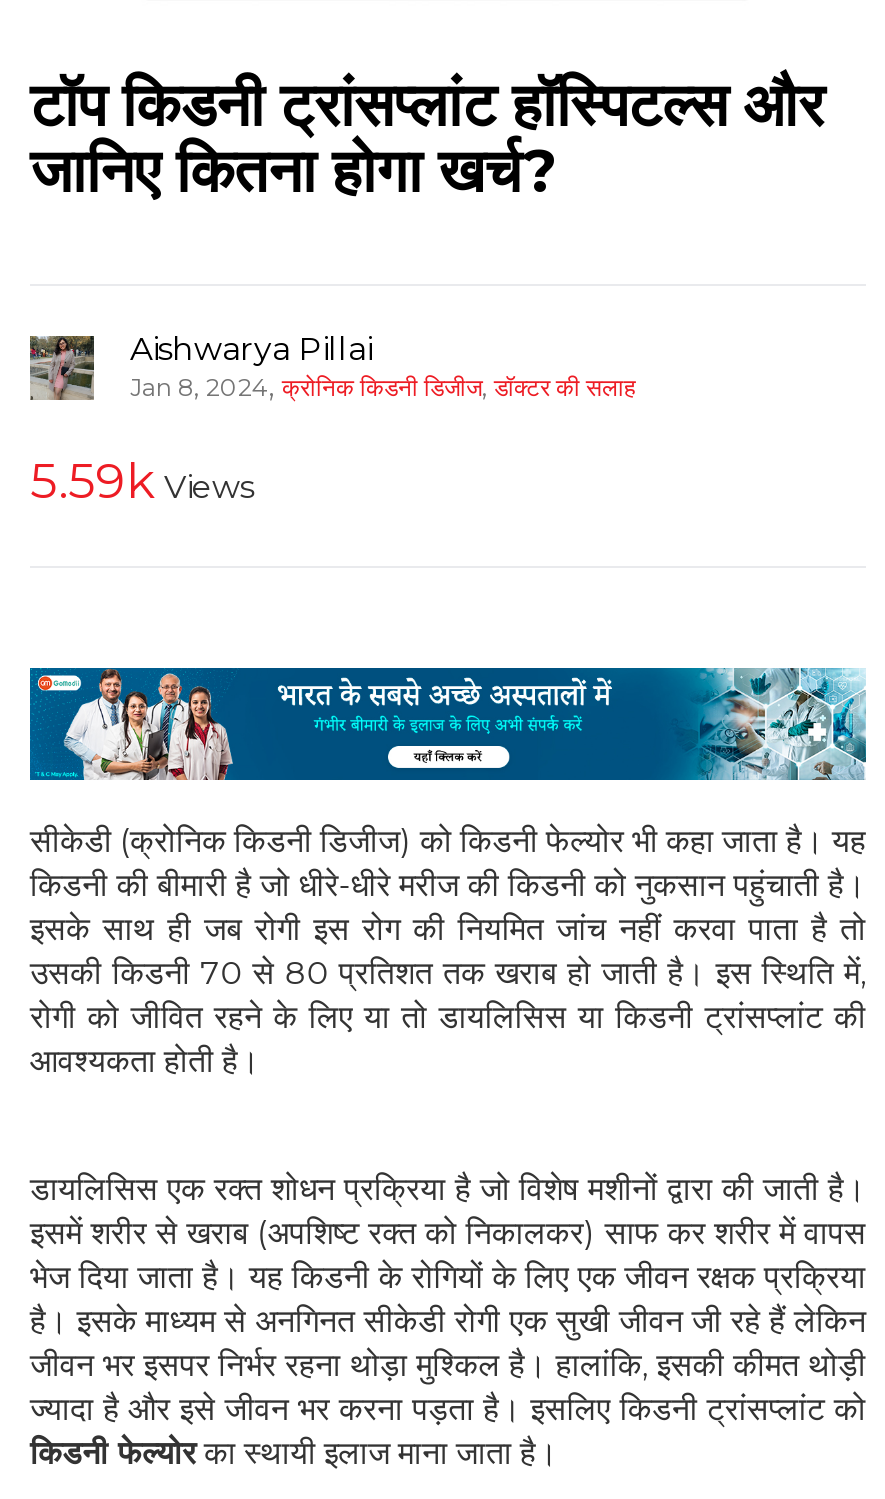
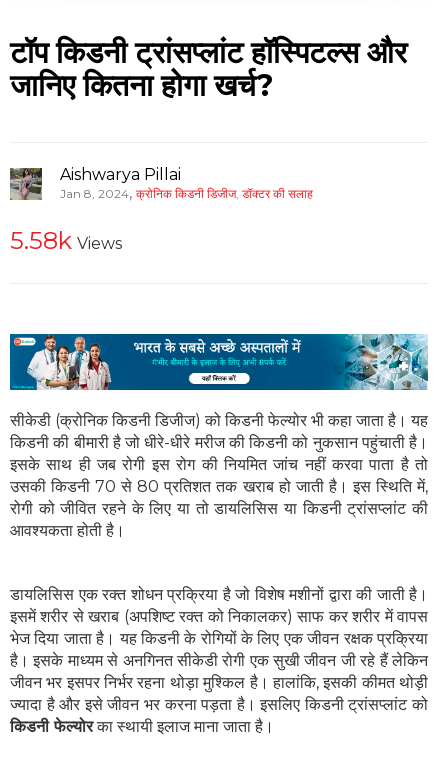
- 5.59k Views
+ 5.58k Views
